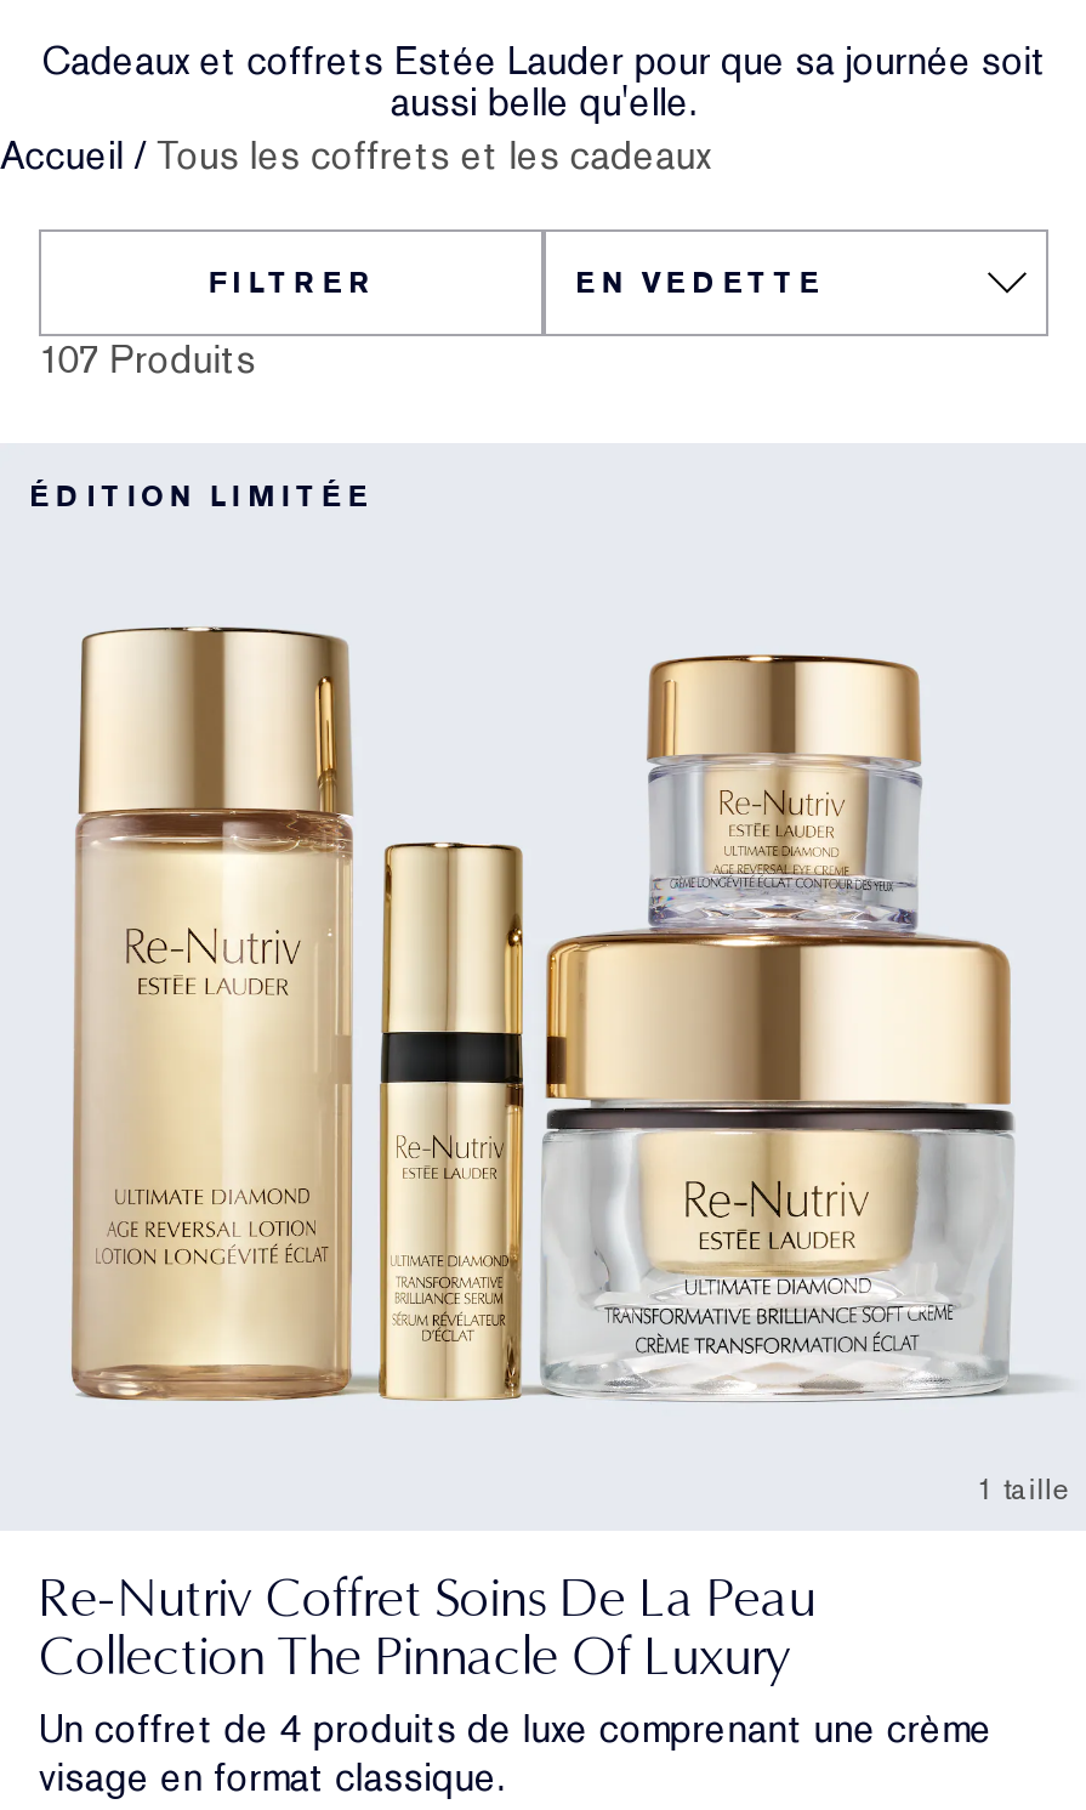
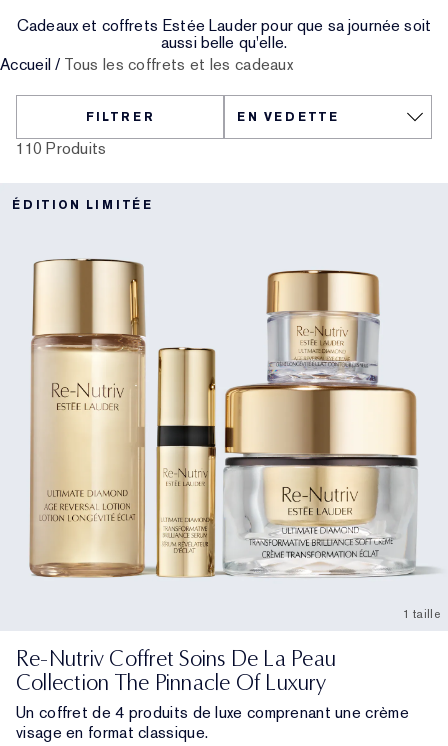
- 107 Produits
+ 110 Produits
